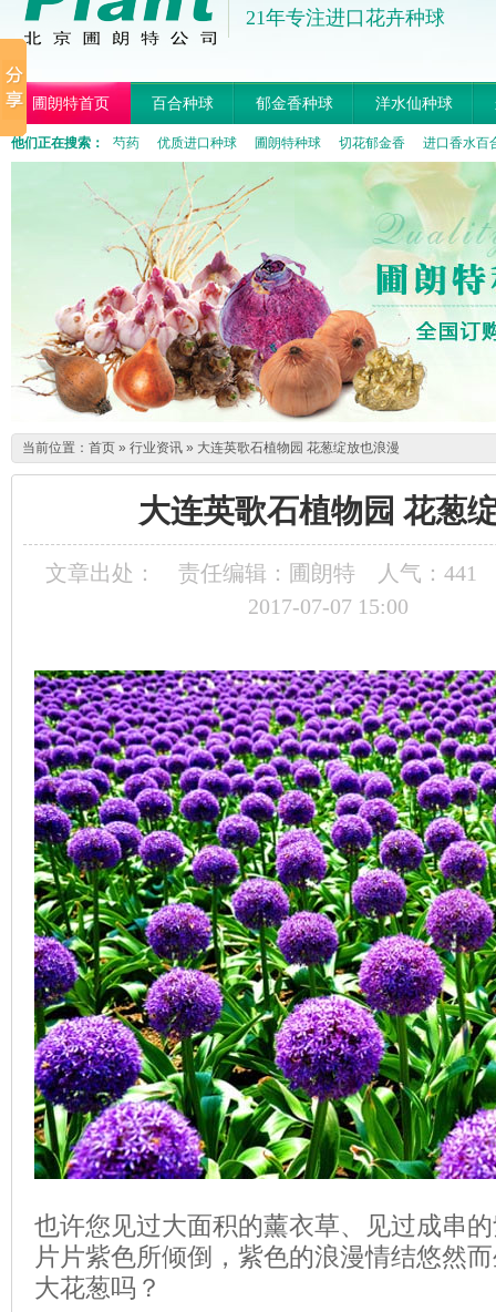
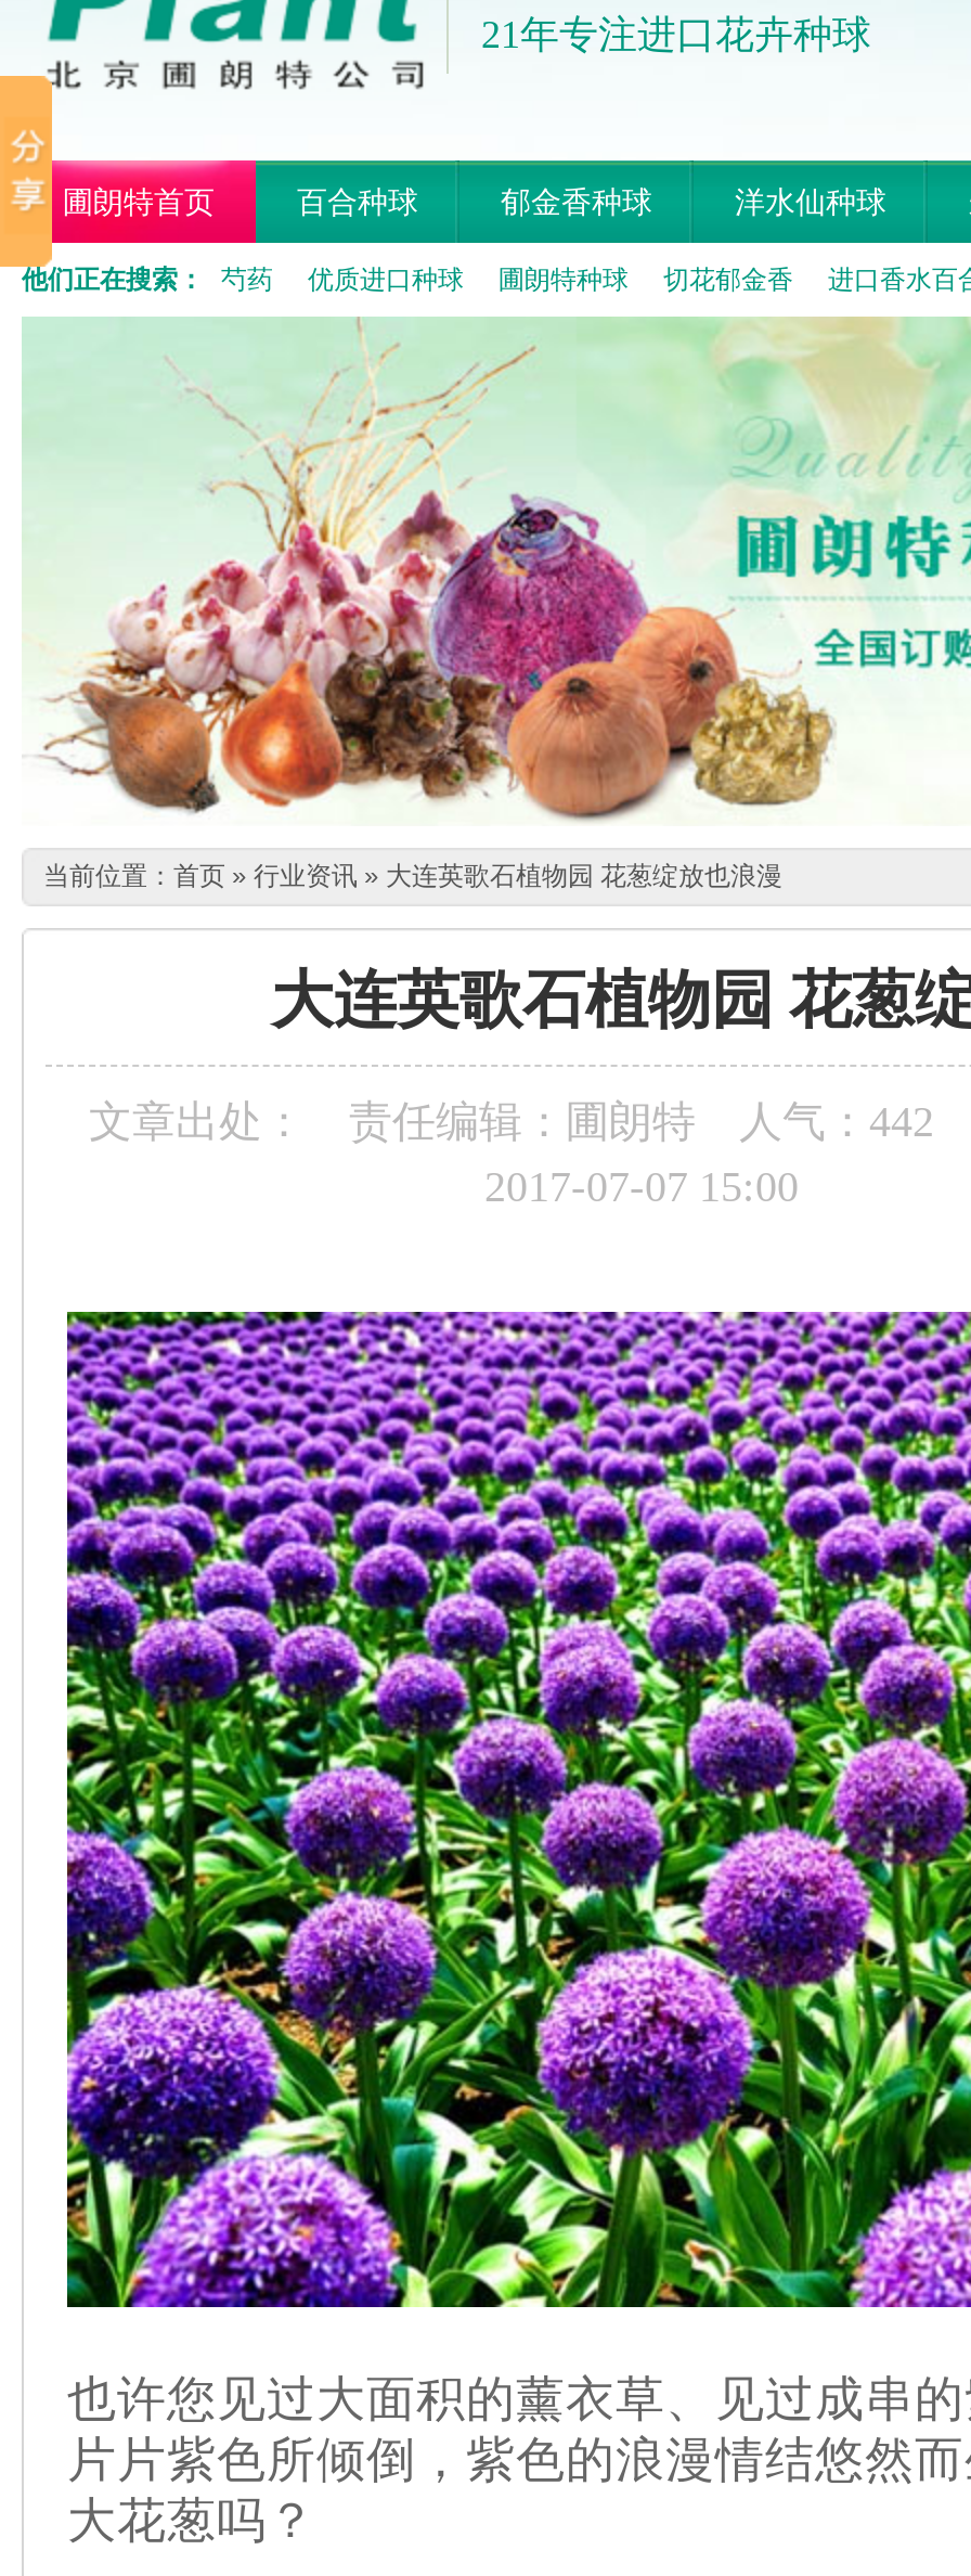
- 文章出处： 责任编辑：圃朗特 人气：441
+ 文章出处： 责任编辑：圃朗特 人气：442
